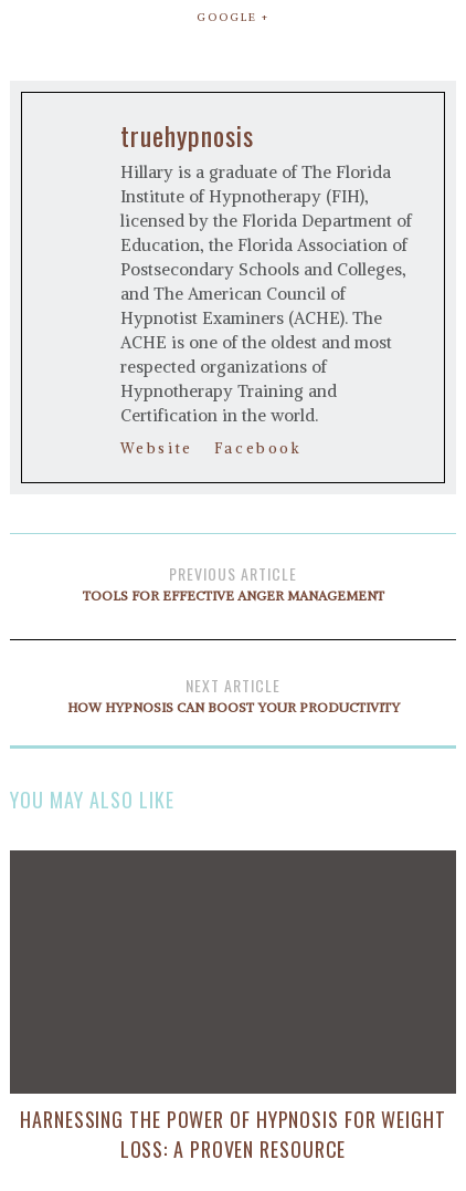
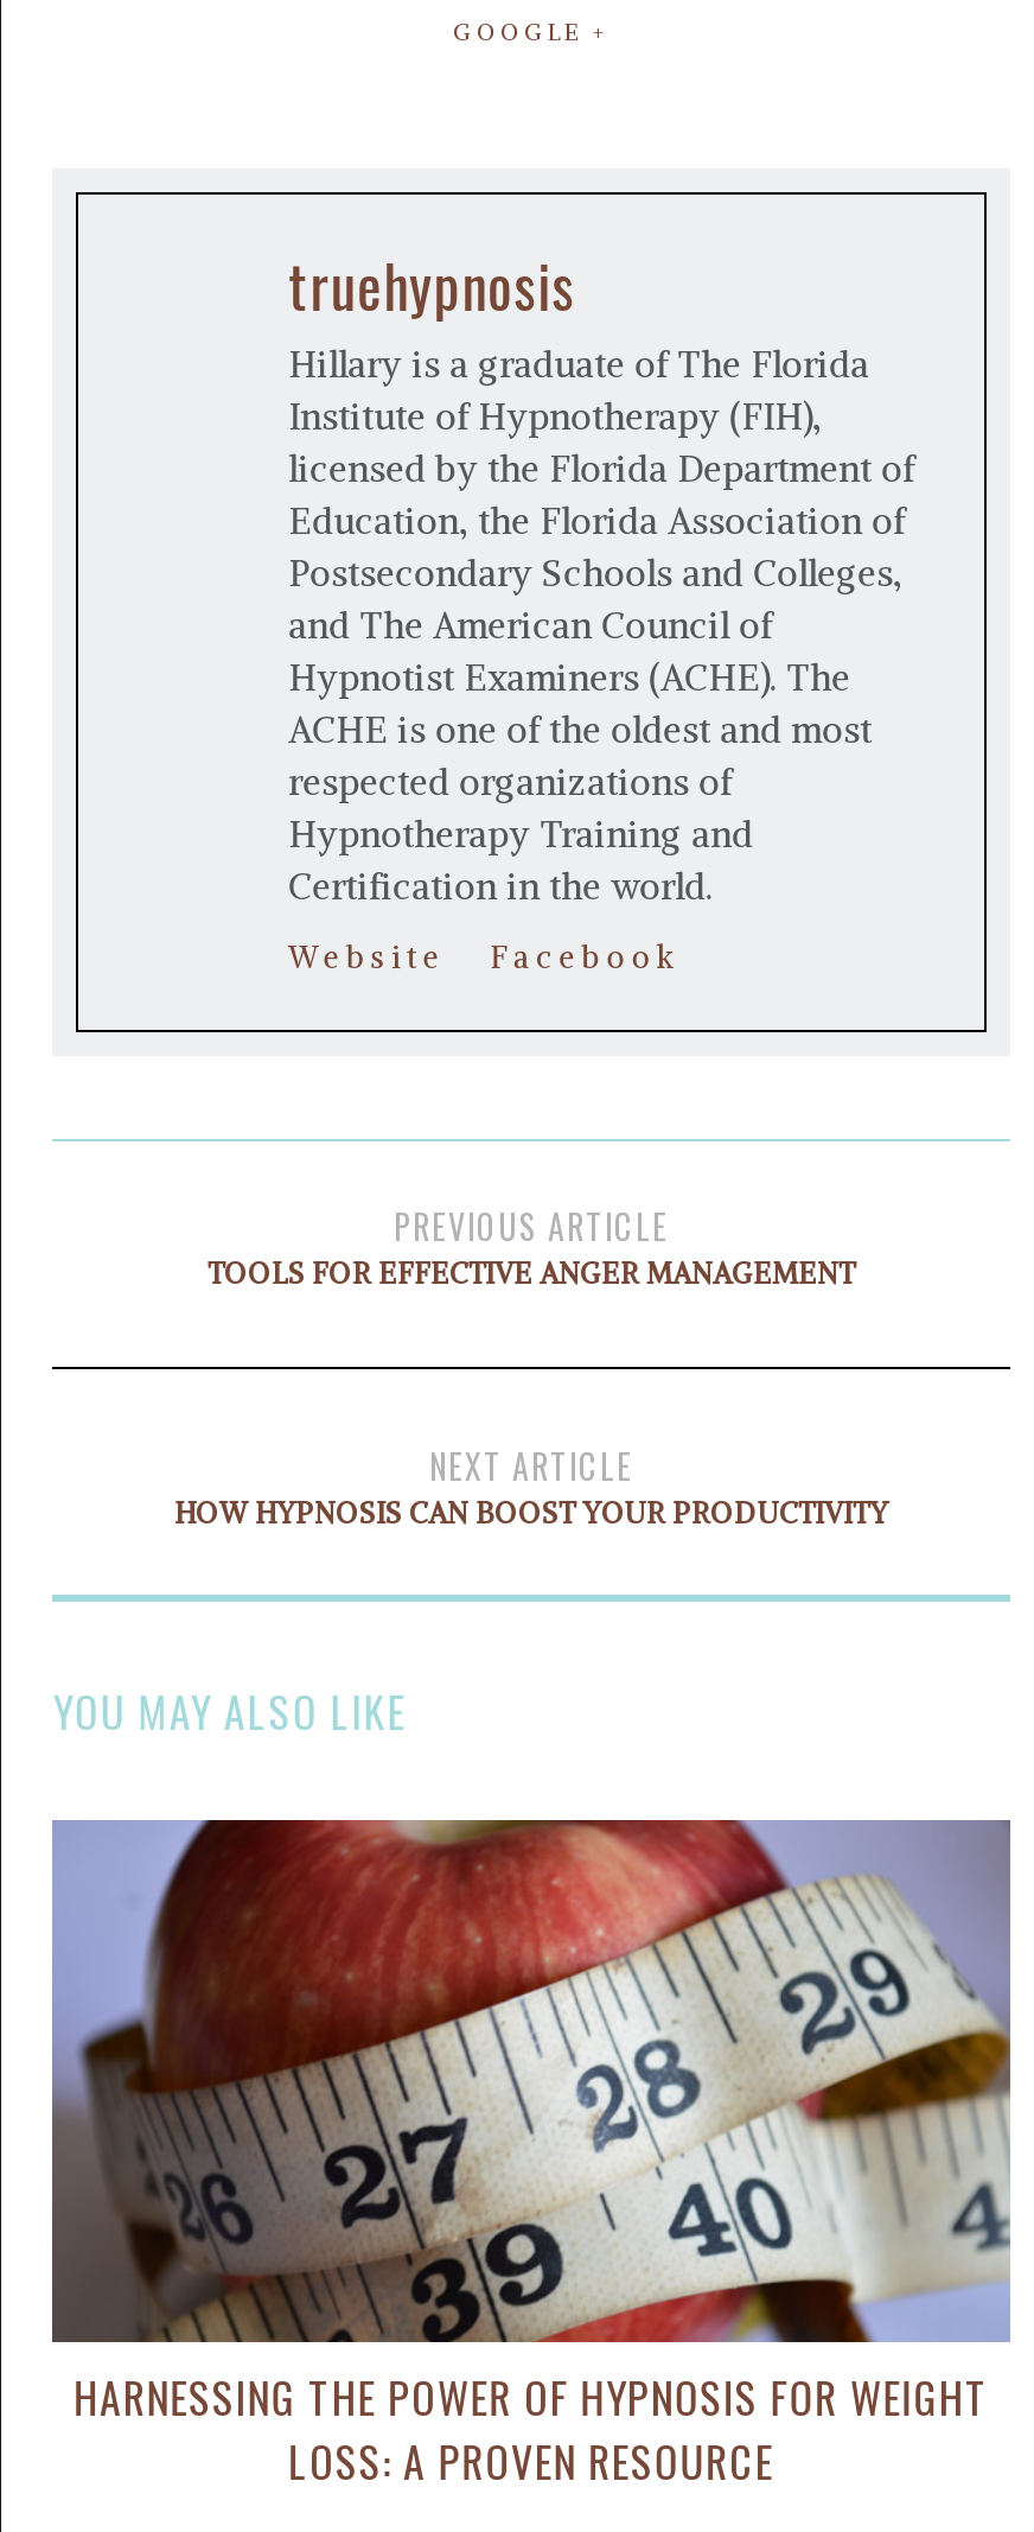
+ [image]
